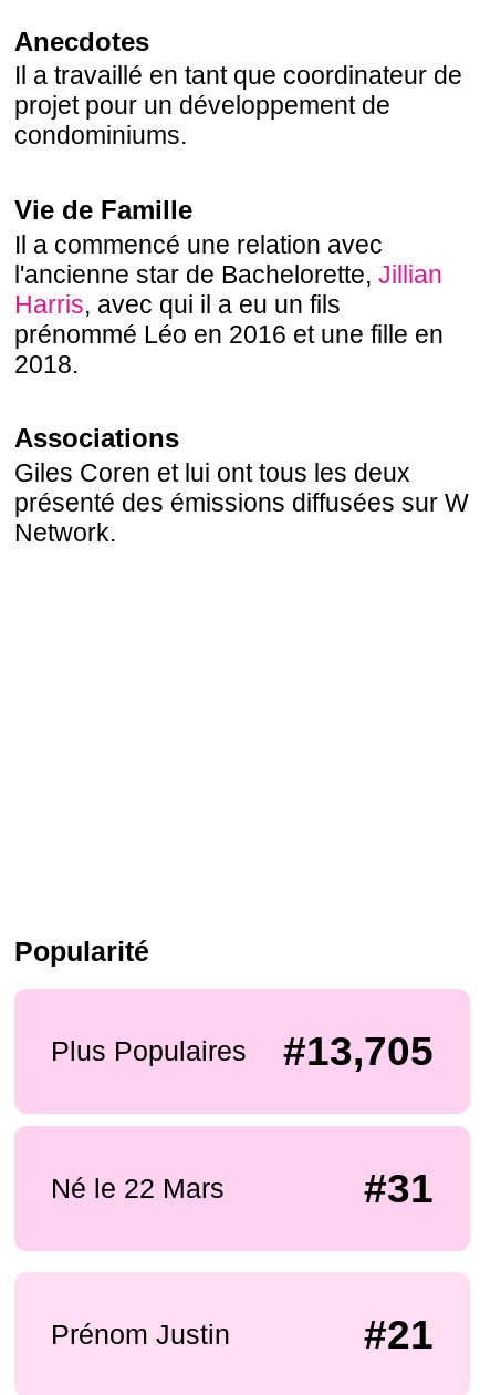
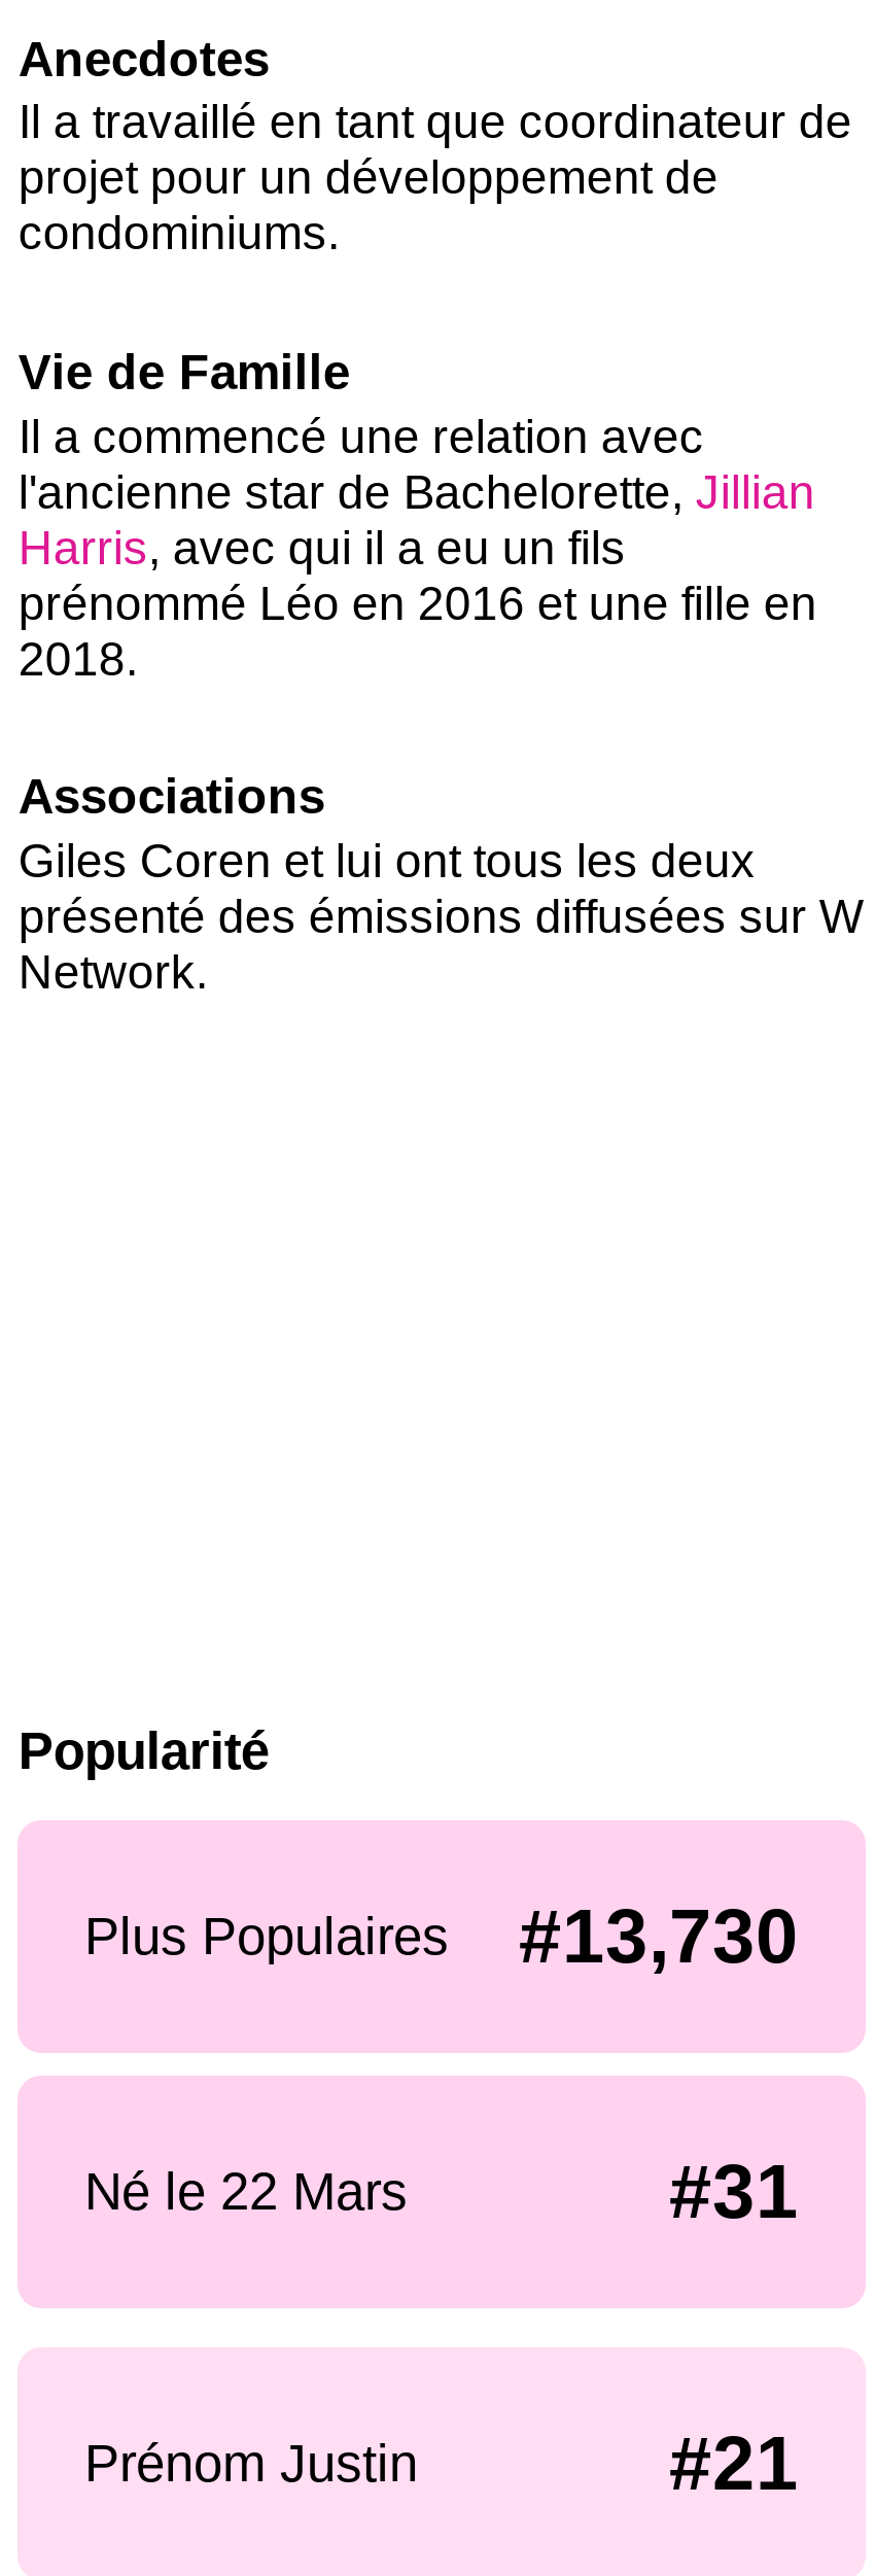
- Plus Populaires #13,705
+ Plus Populaires #13,730
